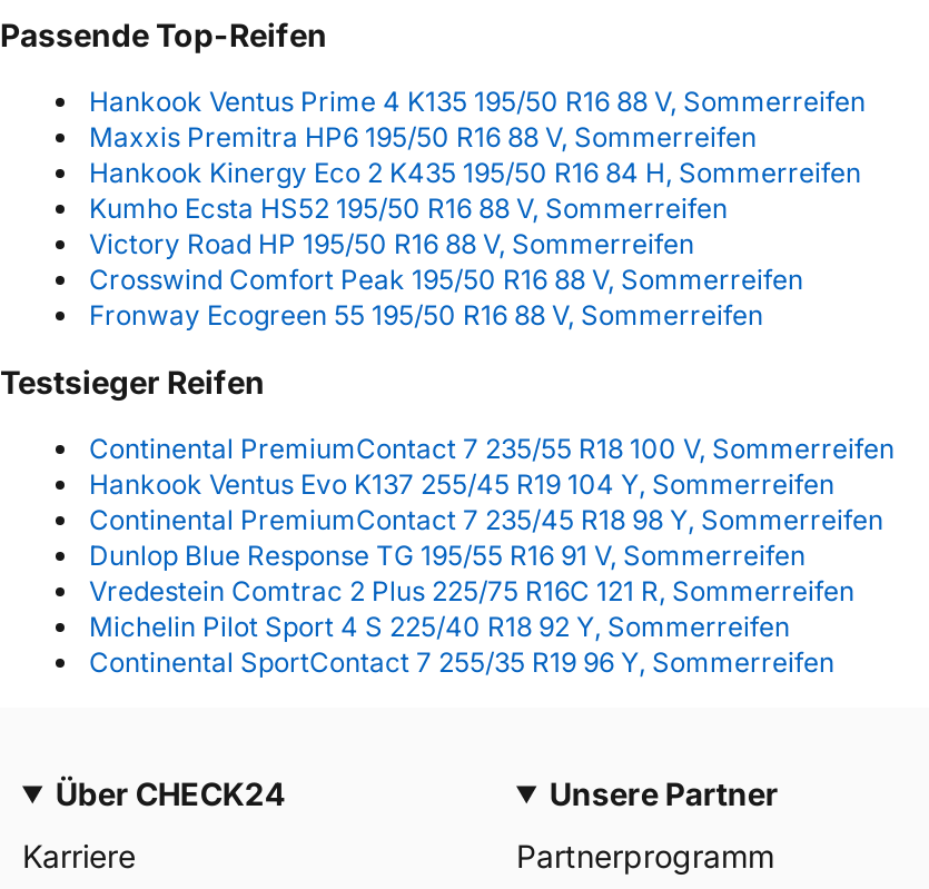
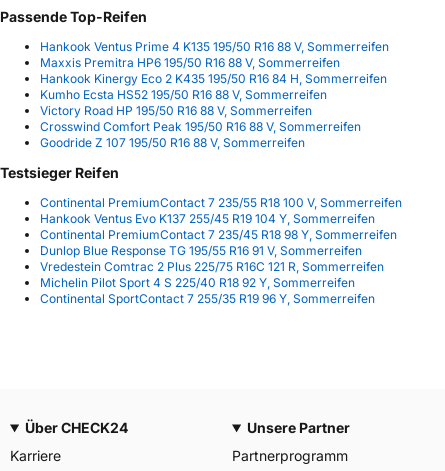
- Fronway Ecogreen 55 195/50 R16 88 V, Sommerreifen
+ Goodride Z 107 195/50 R16 88 V, Sommerreifen
